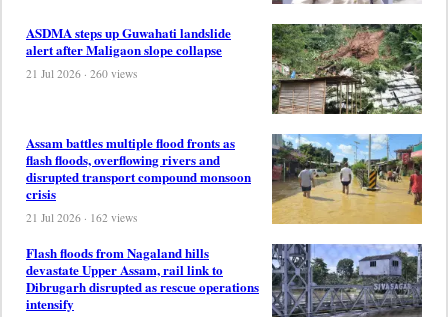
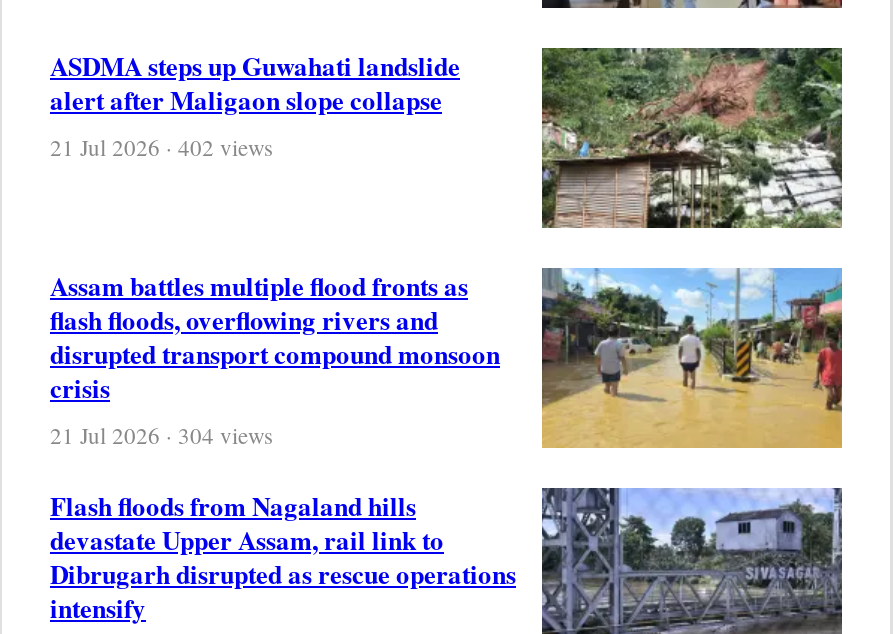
- 21 Jul 2026 · 260 views
+ 21 Jul 2026 · 402 views

- 21 Jul 2026 · 162 views
+ 21 Jul 2026 · 304 views
